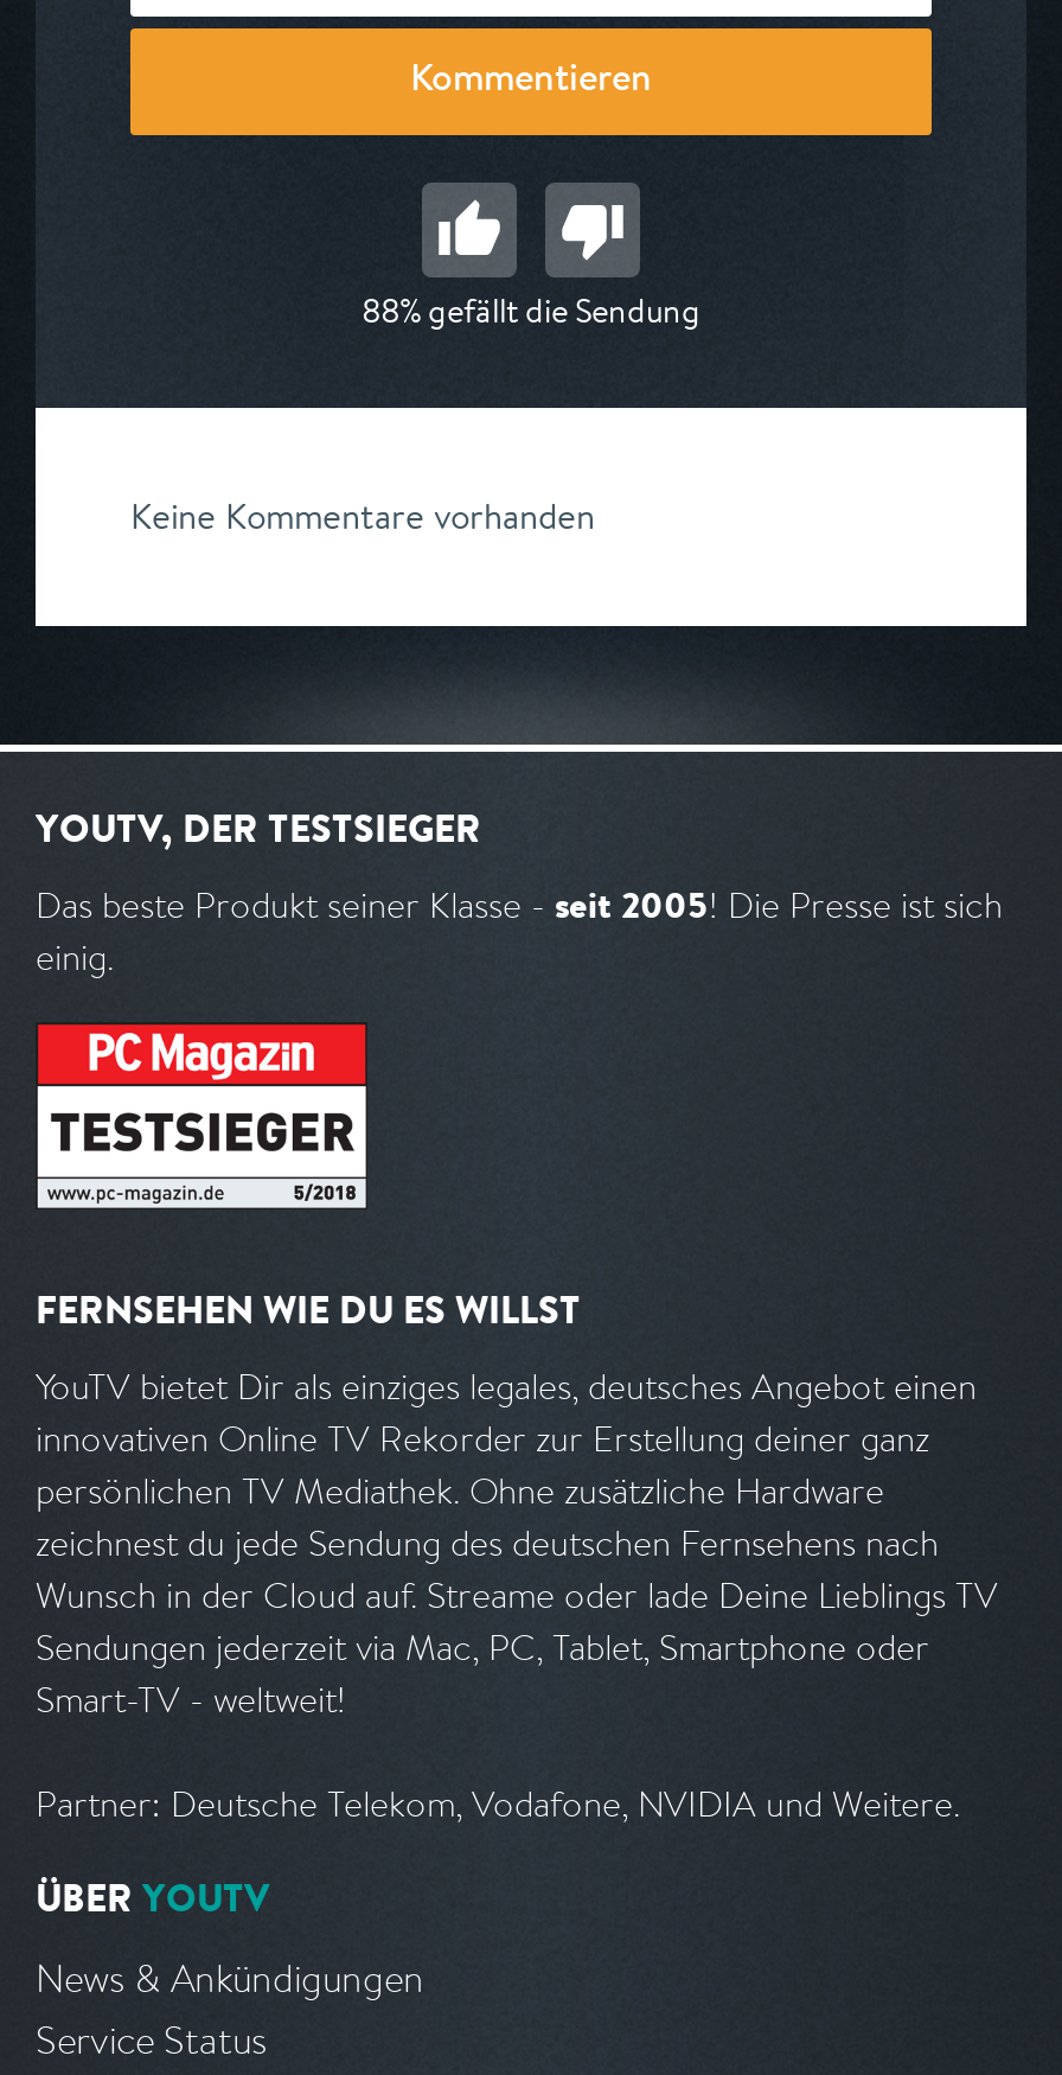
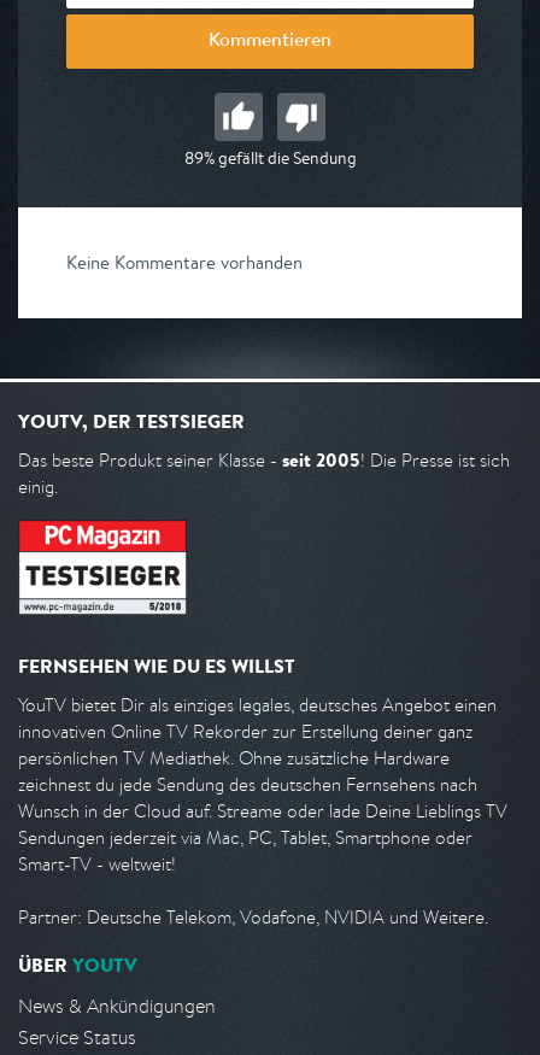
- 88% gefällt die Sendung
+ 89% gefällt die Sendung
